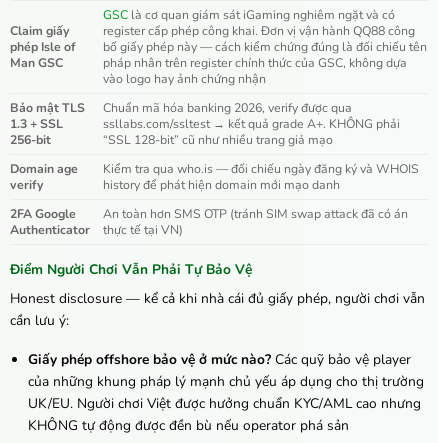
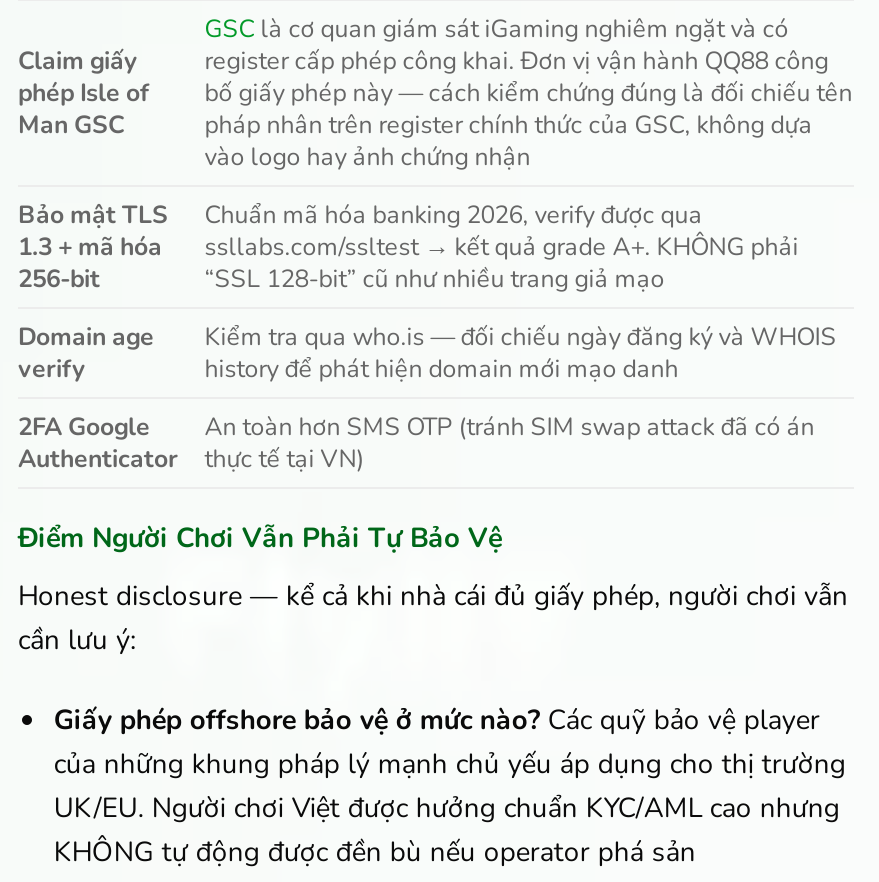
- 1.3 + SSL
+ 1.3 + mã hóa
